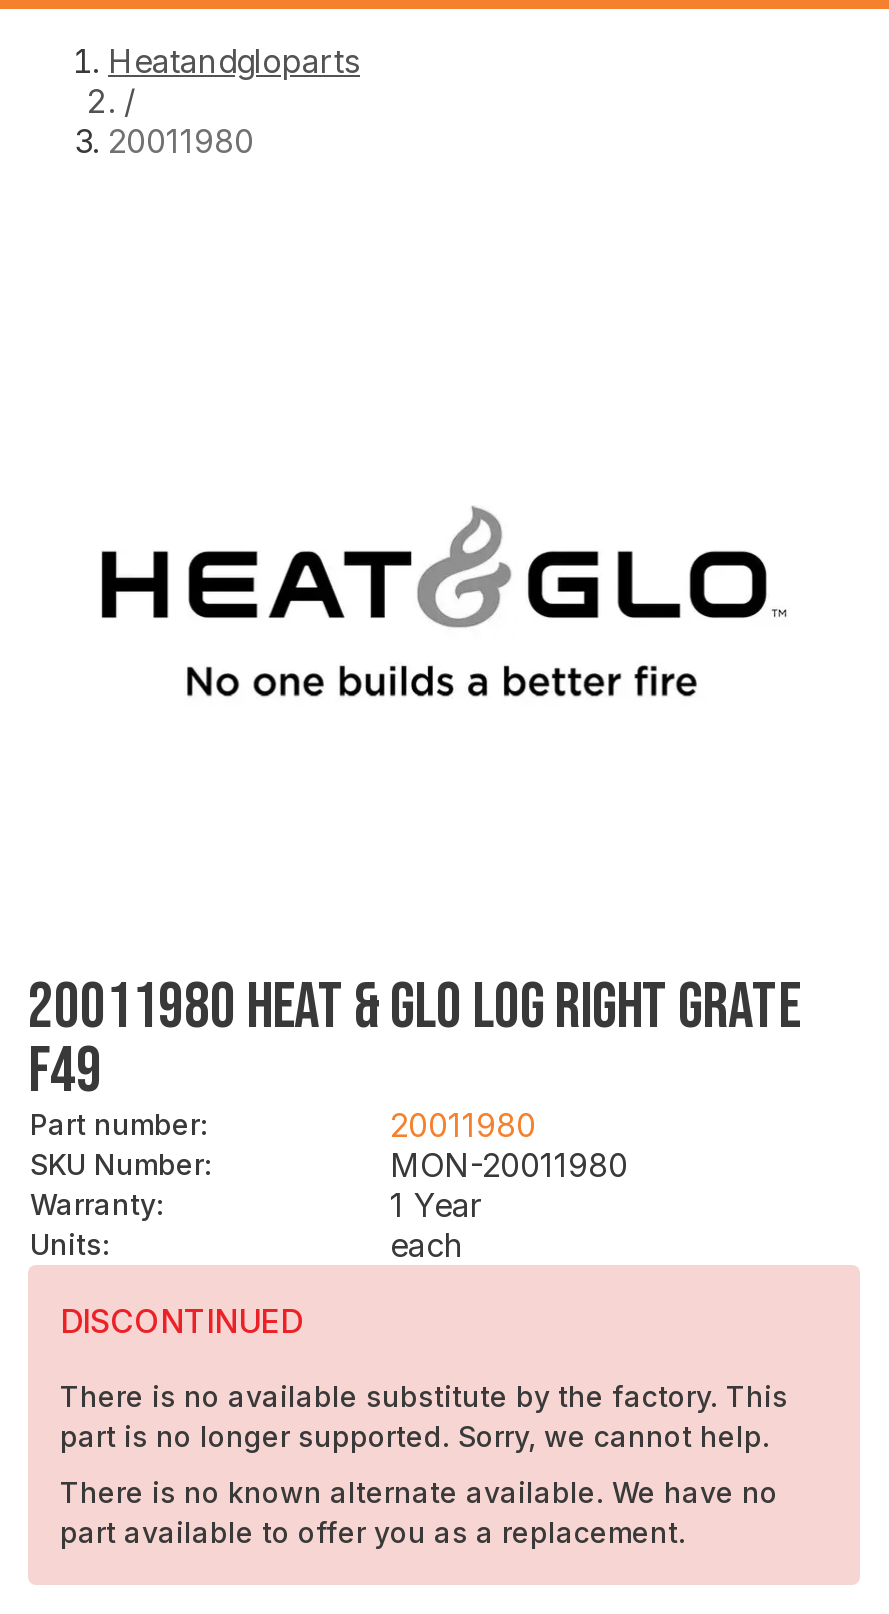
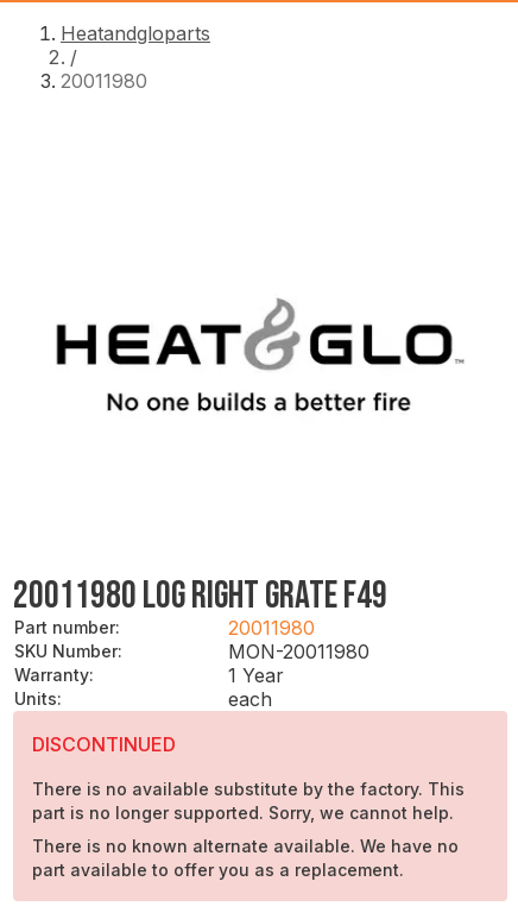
- 20011980 HEAT & GLO LOG RIGHT GRATE
- F49
+ 20011980 LOG RIGHT GRATE F49
